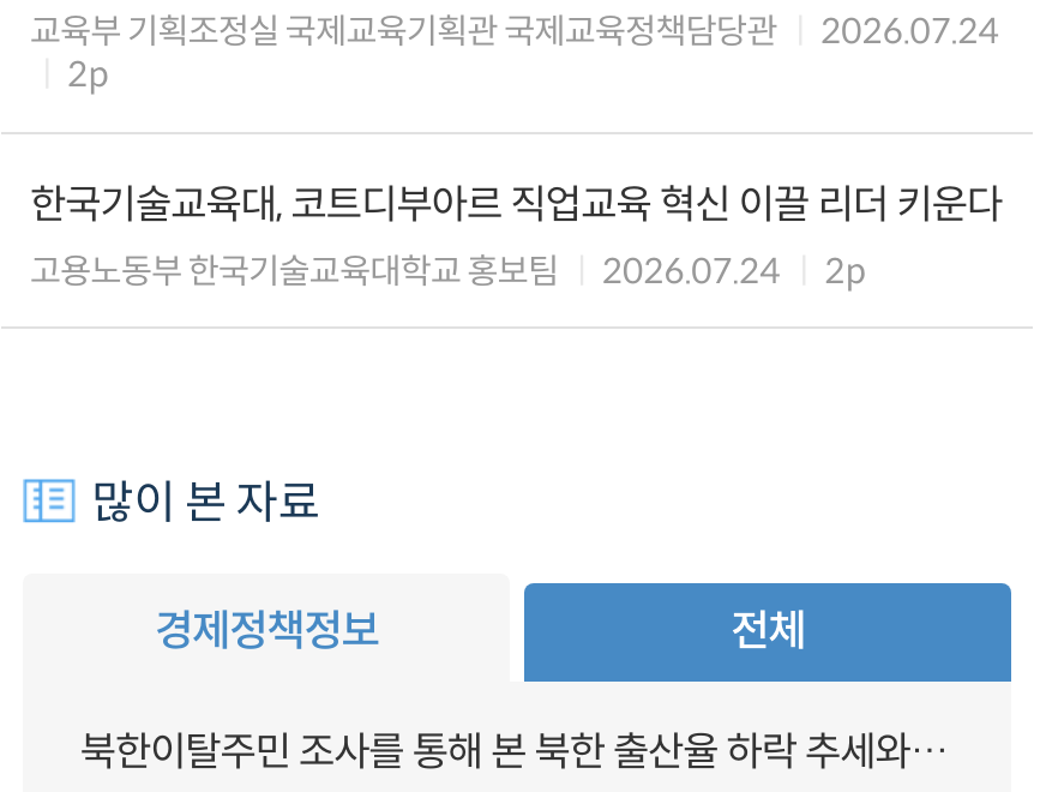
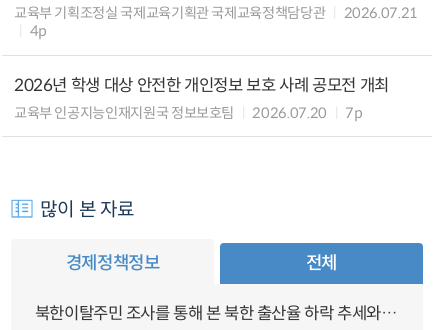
- 2026.07.24
- 2p
+ 2026.07.21
+ 4p

- 한국기술교육대, 코트디부아르 직업교육 혁신 이끌 리더 키운다
- 고용노동부 한국기술교육대학교 홍보팀
- 2026.07.24
- 2p
+ 2026년 학생 대상 안전한 개인정보 보호 사례 공모전 개최
+ 교육부 인공지능인재지원국 정보보호팀
+ 2026.07.20
+ 7p
